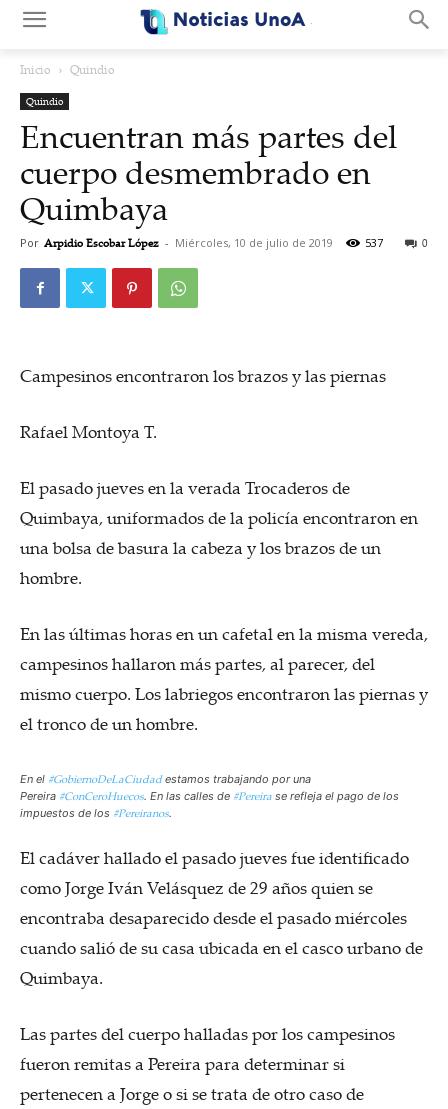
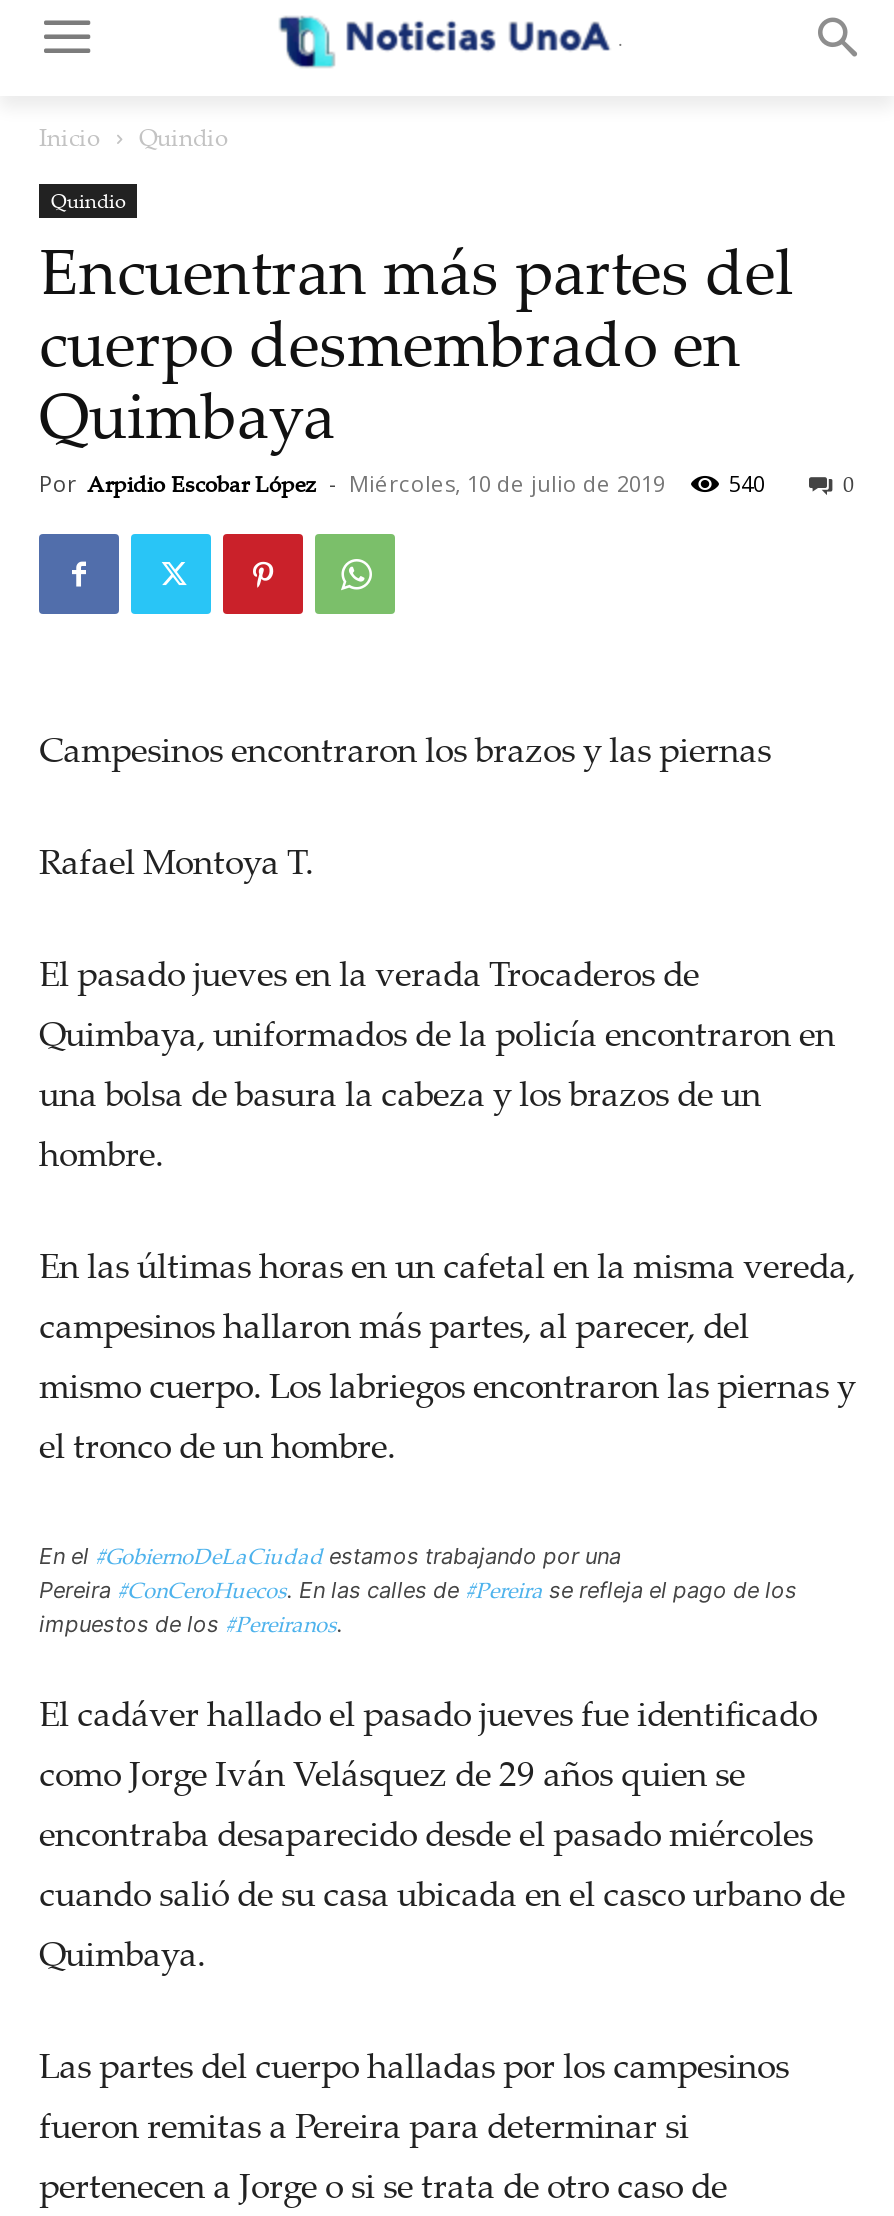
- 537
+ 540
